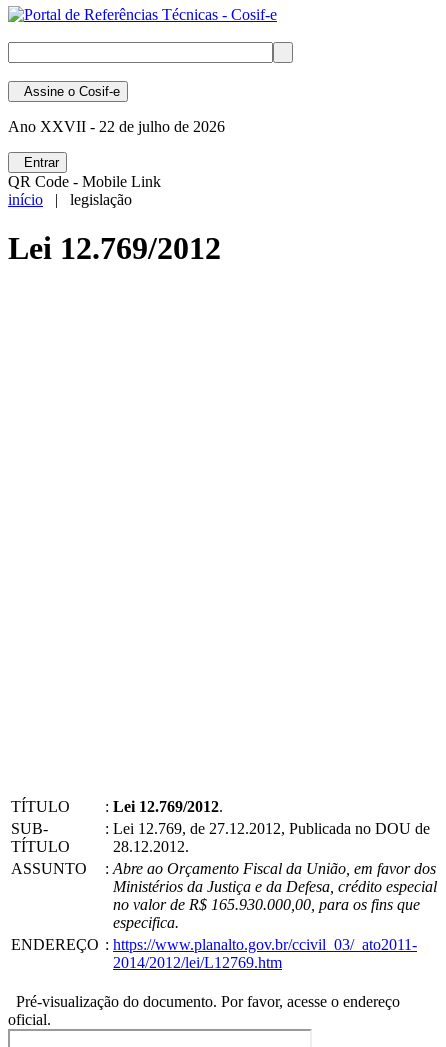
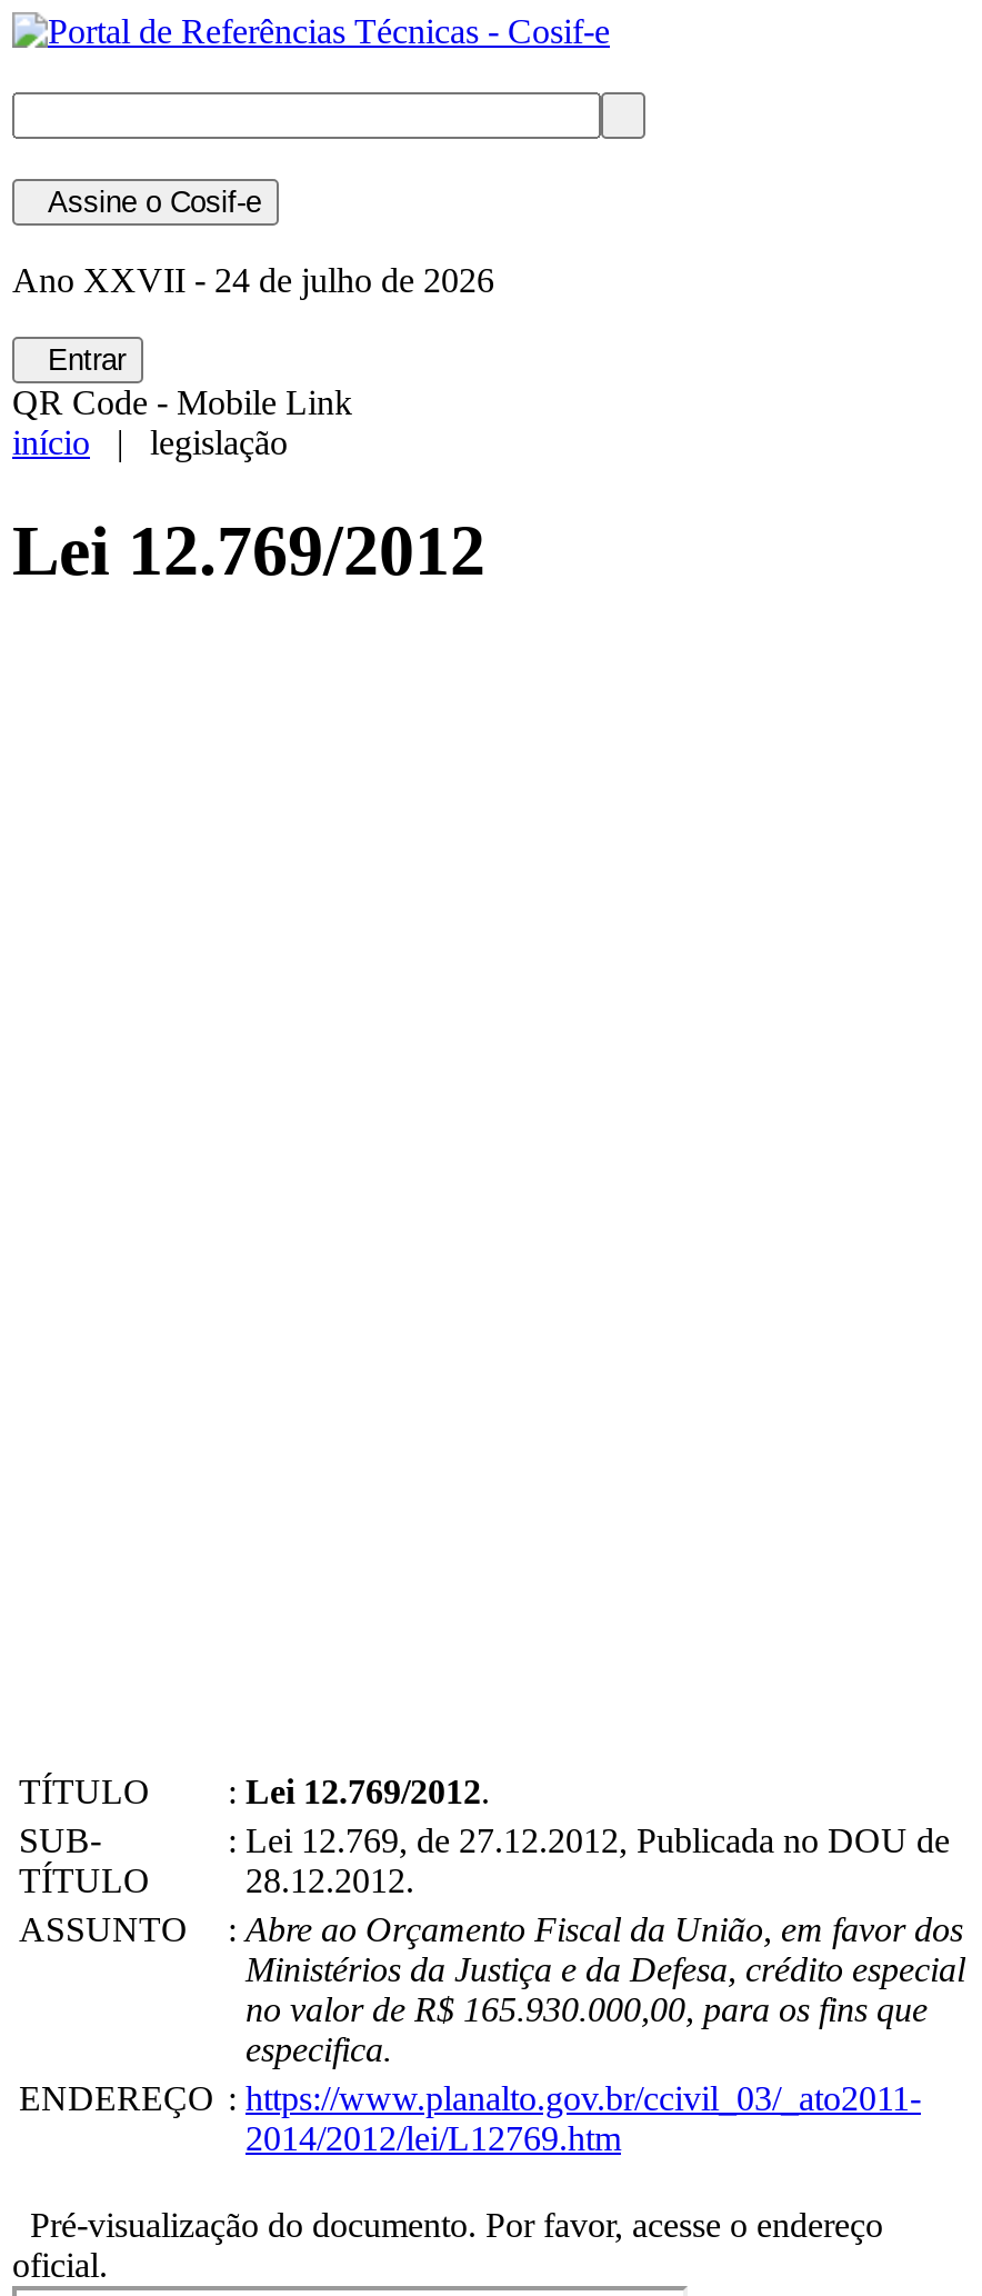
- Ano XXVII - 22 de julho de 2026
+ Ano XXVII - 24 de julho de 2026
